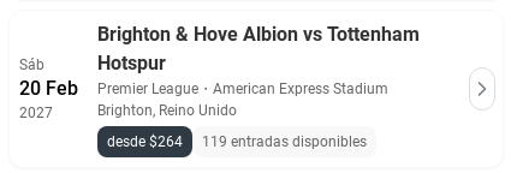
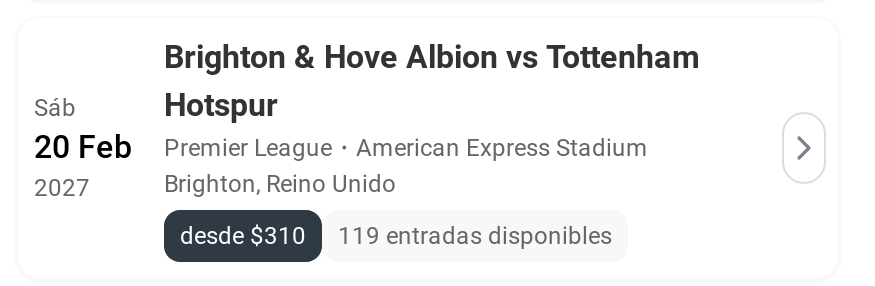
- desde $264 119 entradas disponibles
+ desde $310 119 entradas disponibles
